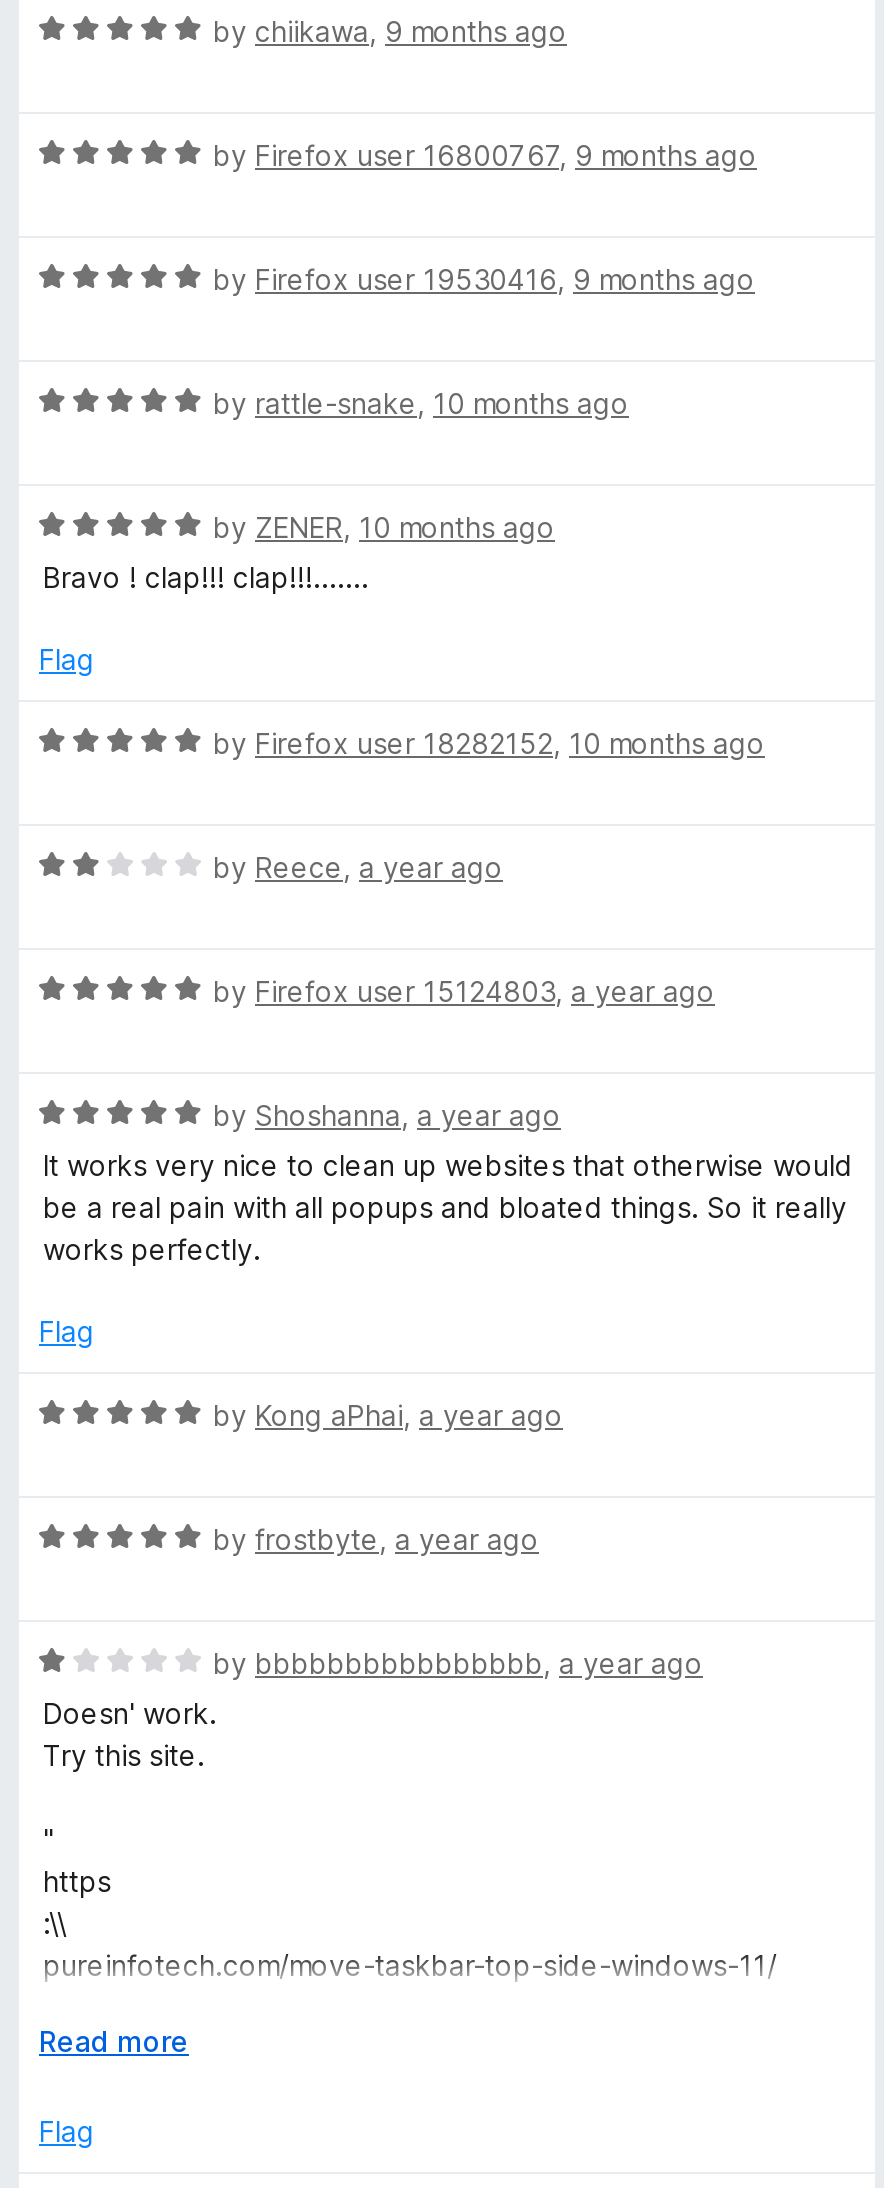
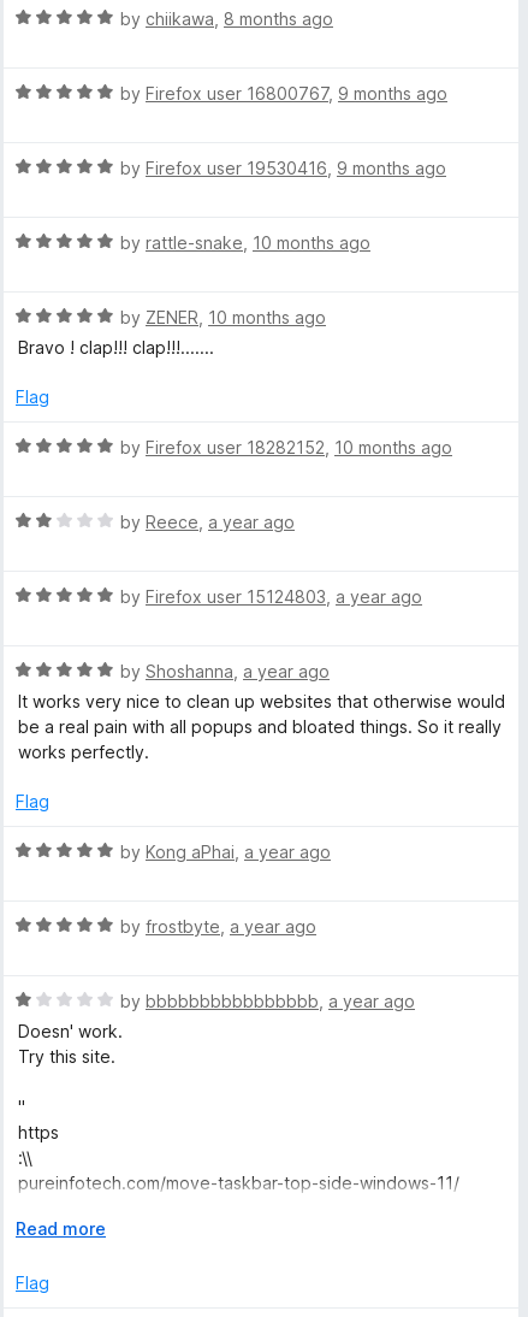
- by chiikawa, 9 months ago
+ by chiikawa, 8 months ago
